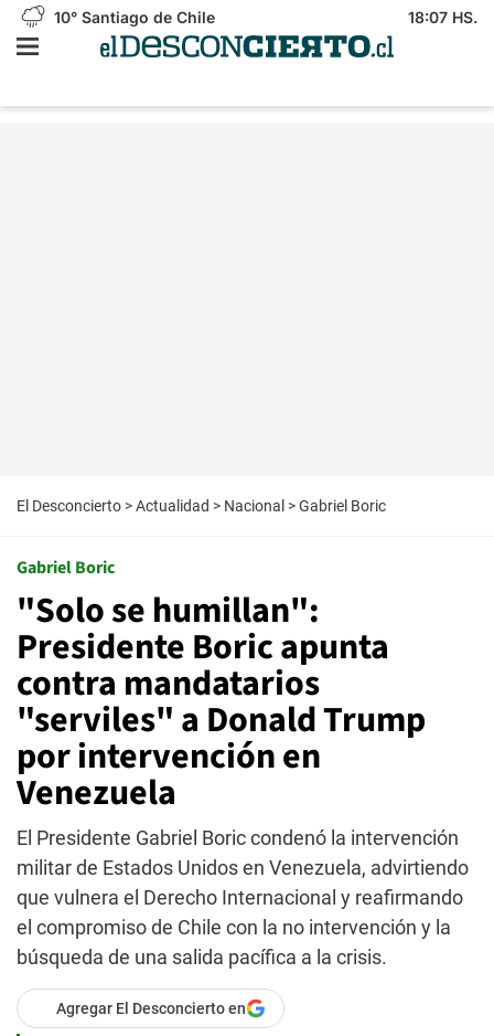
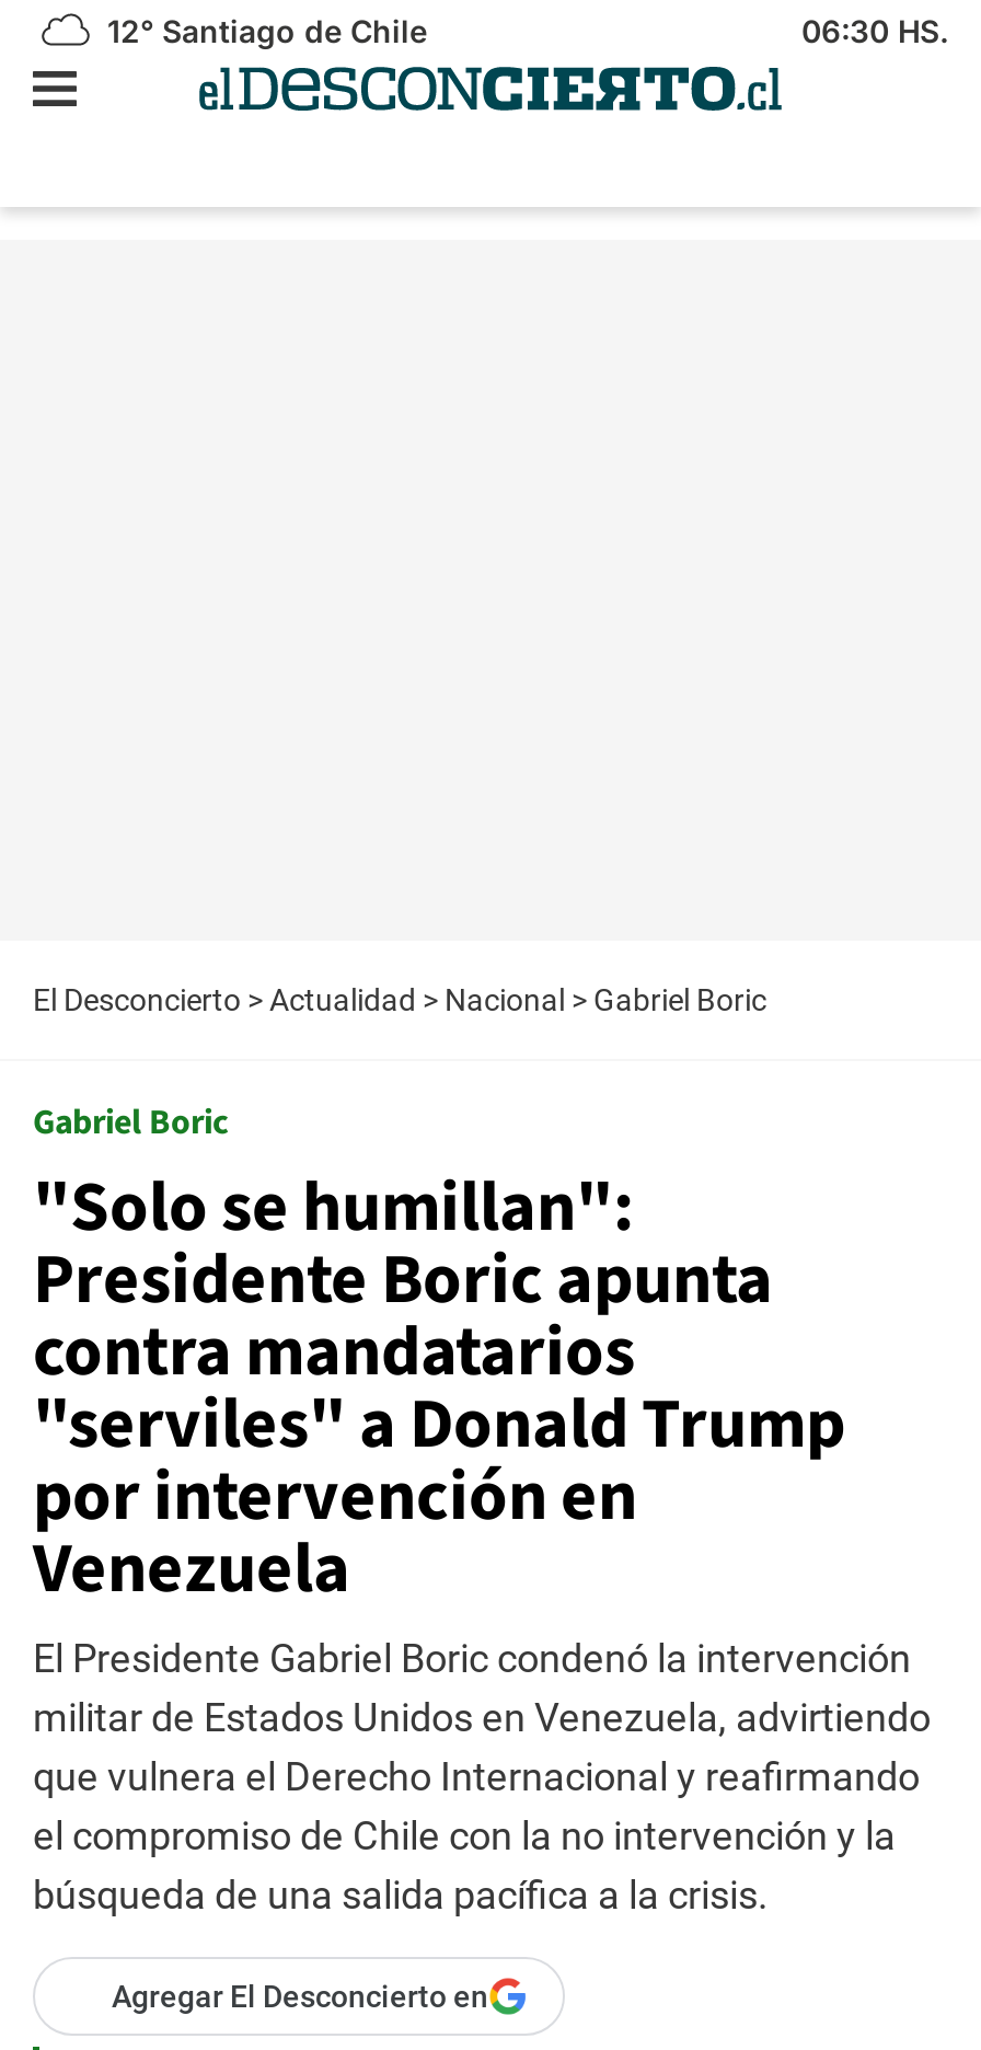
- 10° Santiago de Chile
+ 12° Santiago de Chile

- 18:07 HS.
+ 06:30 HS.
